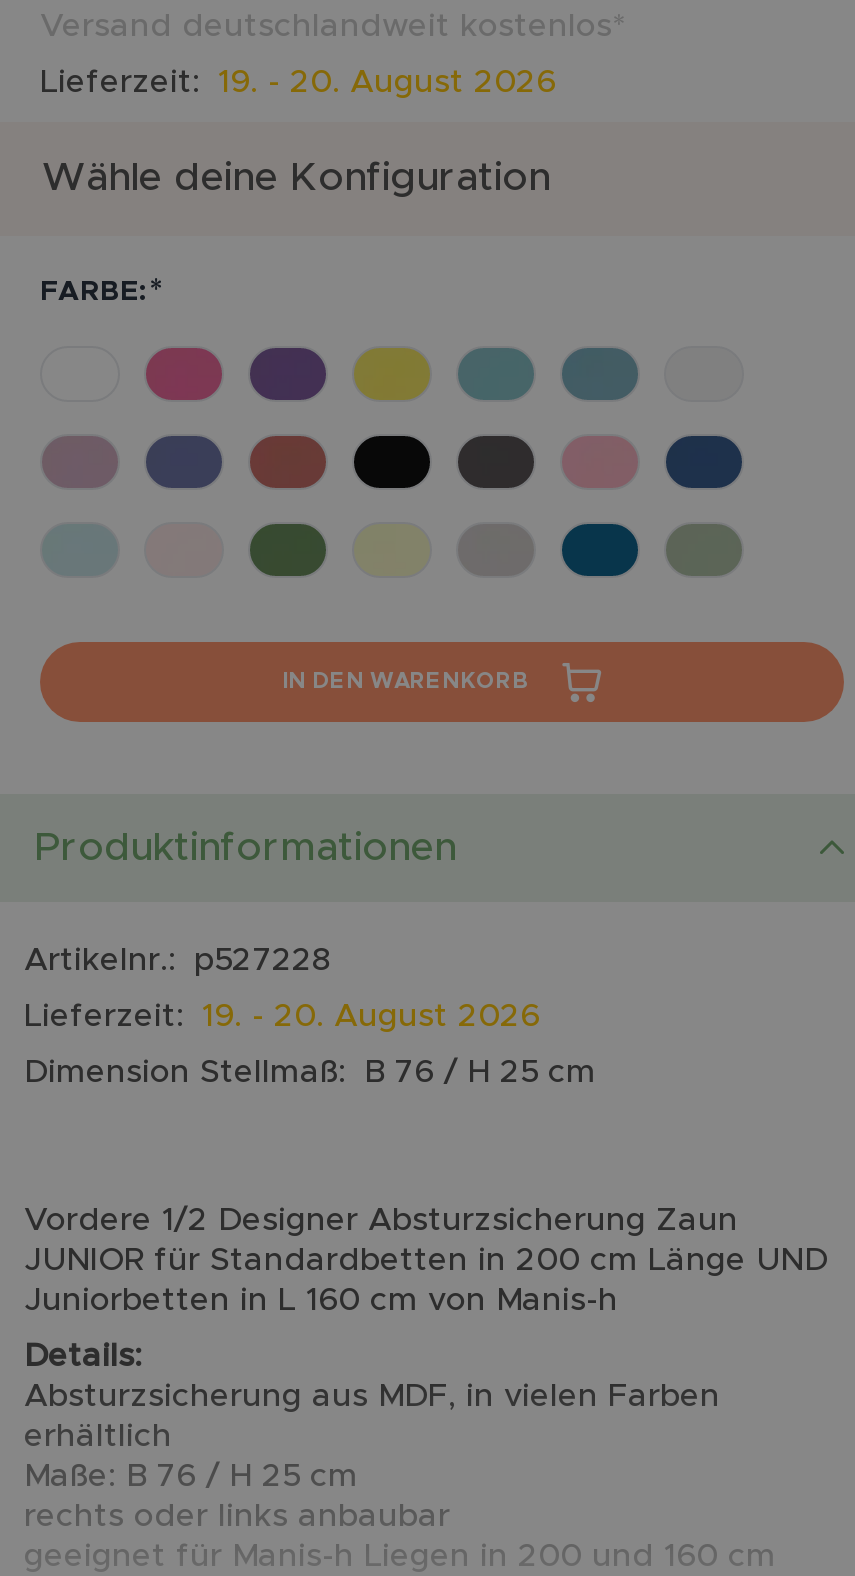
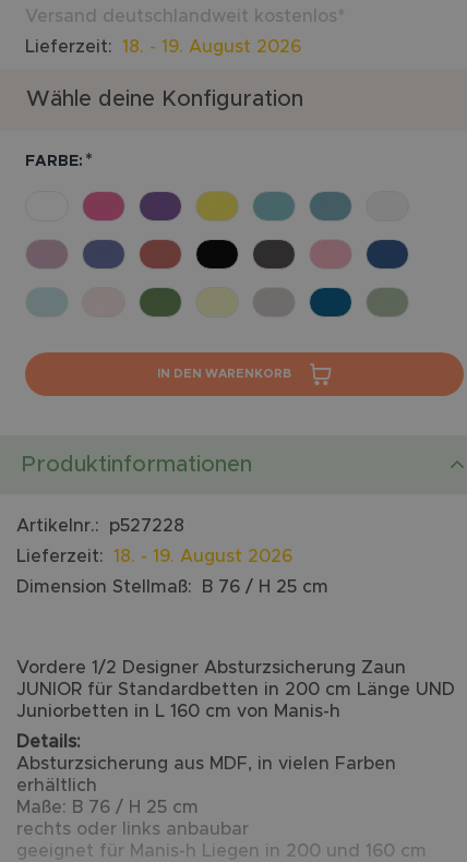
- Lieferzeit: 19. - 20. August 2026
+ Lieferzeit: 18. - 19. August 2026

- Lieferzeit: 19. - 20. August 2026
+ Lieferzeit: 18. - 19. August 2026
